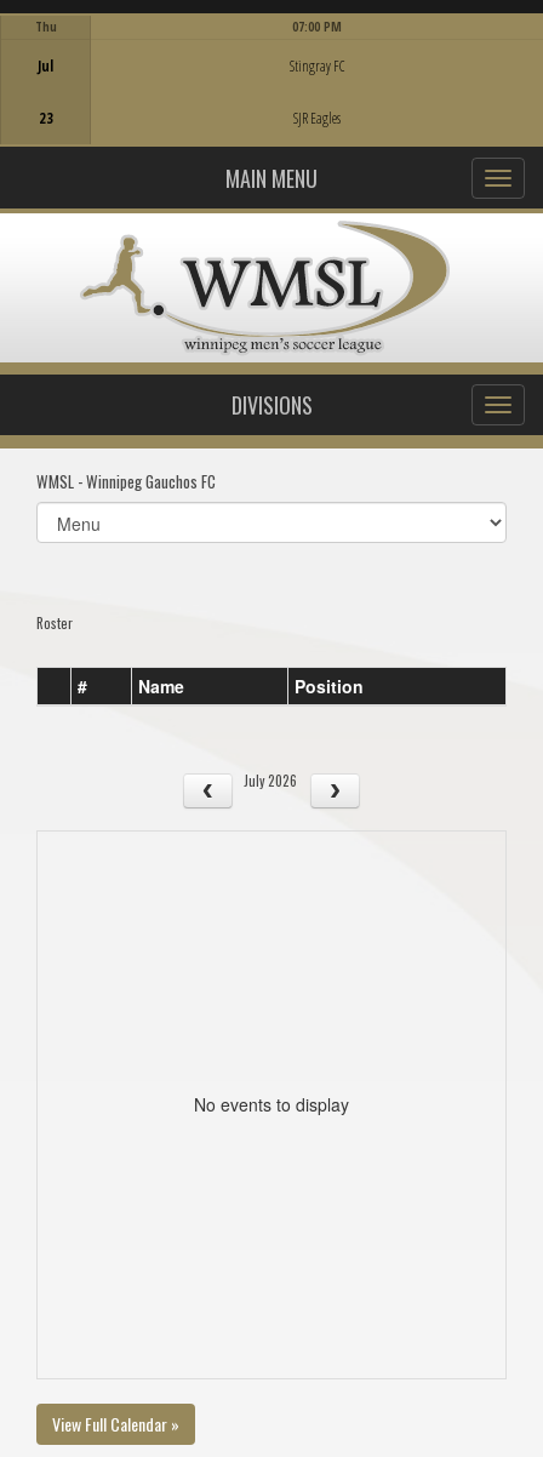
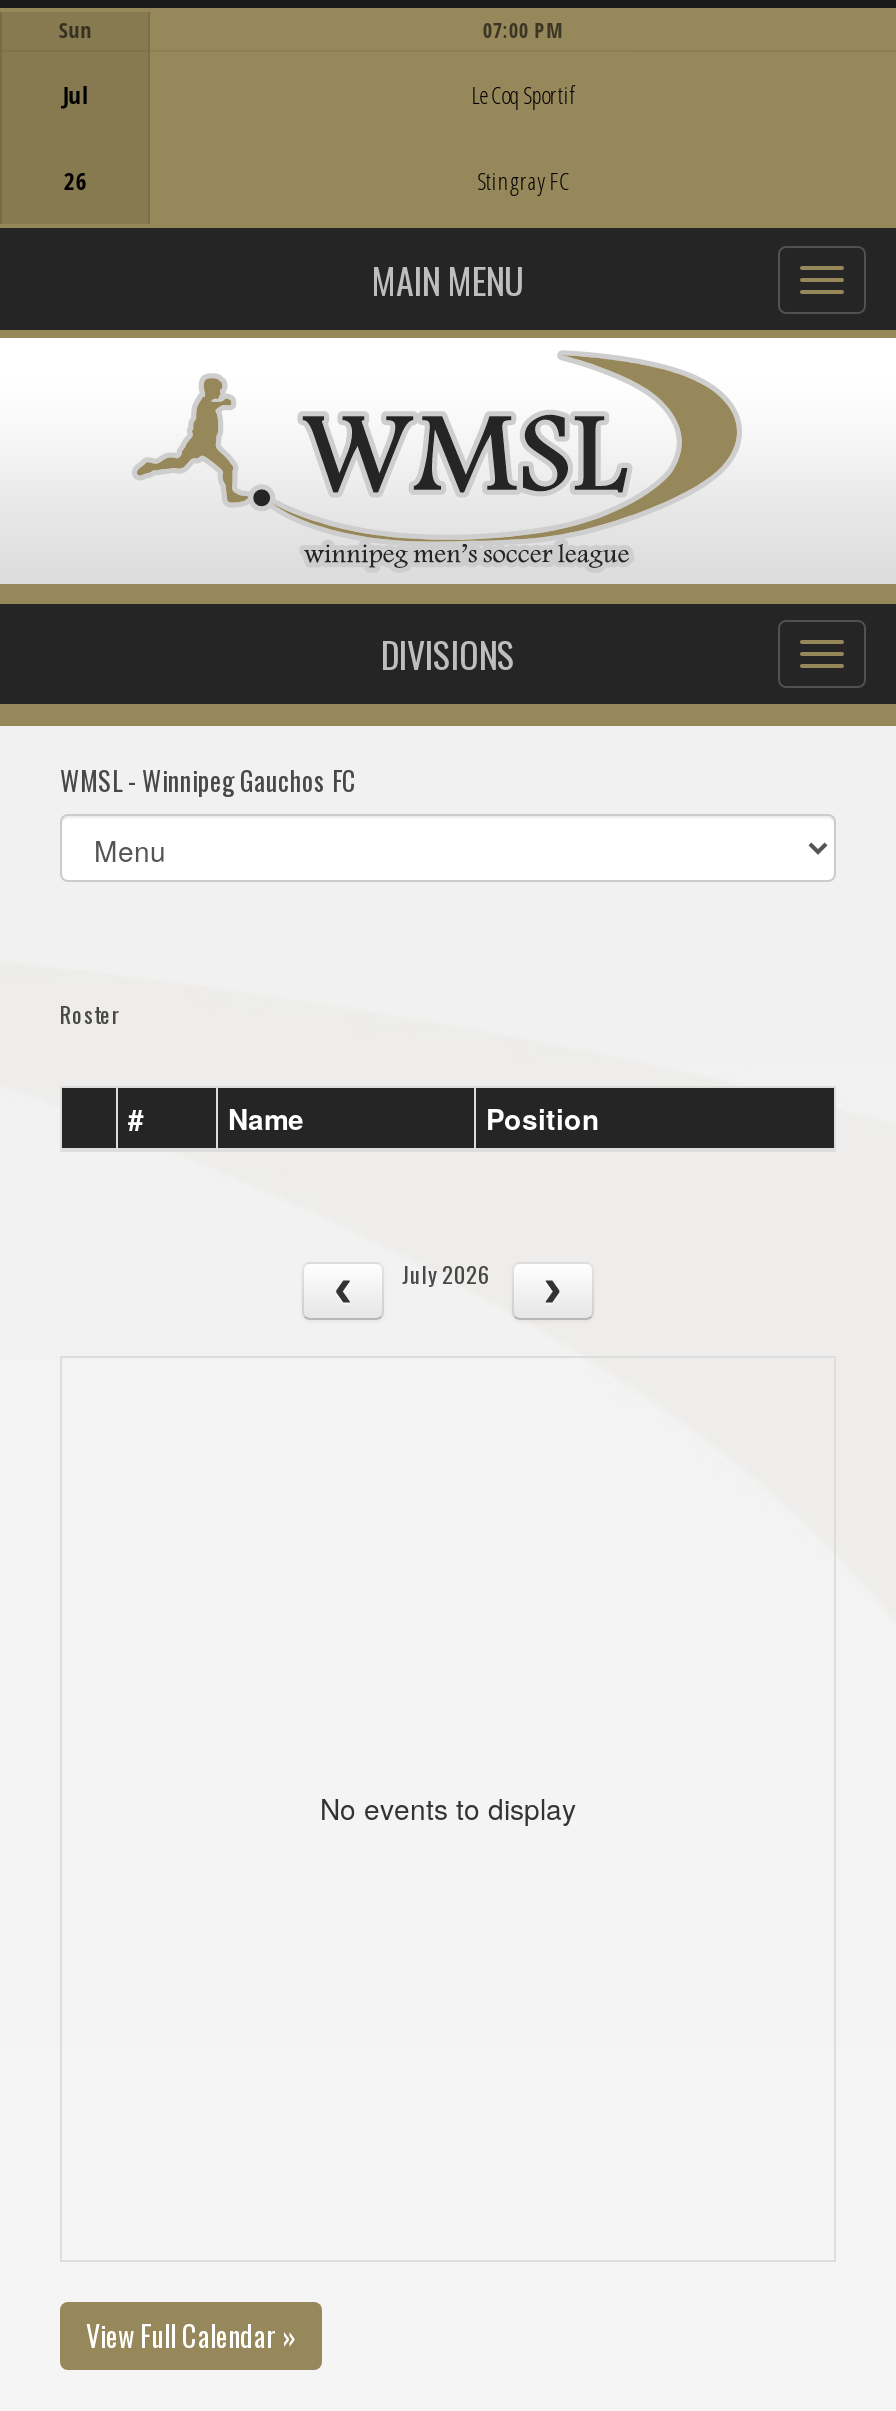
- Thu
+ Sun

moved down: Stingray FC

+ Le Coq Sportif

- 23
+ 26

- SJR Eagles
